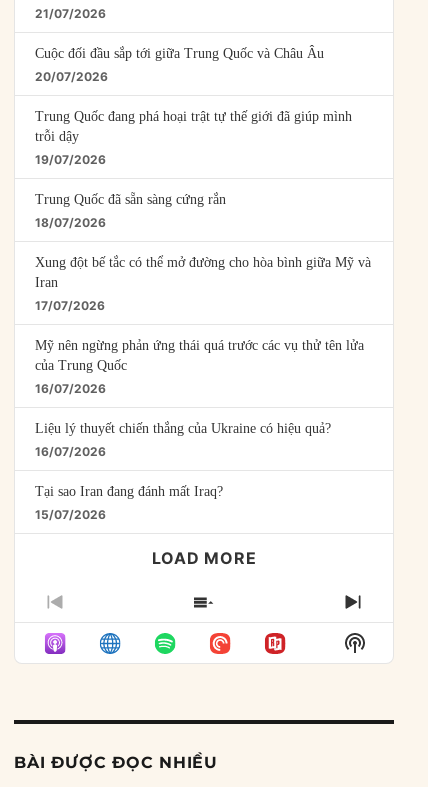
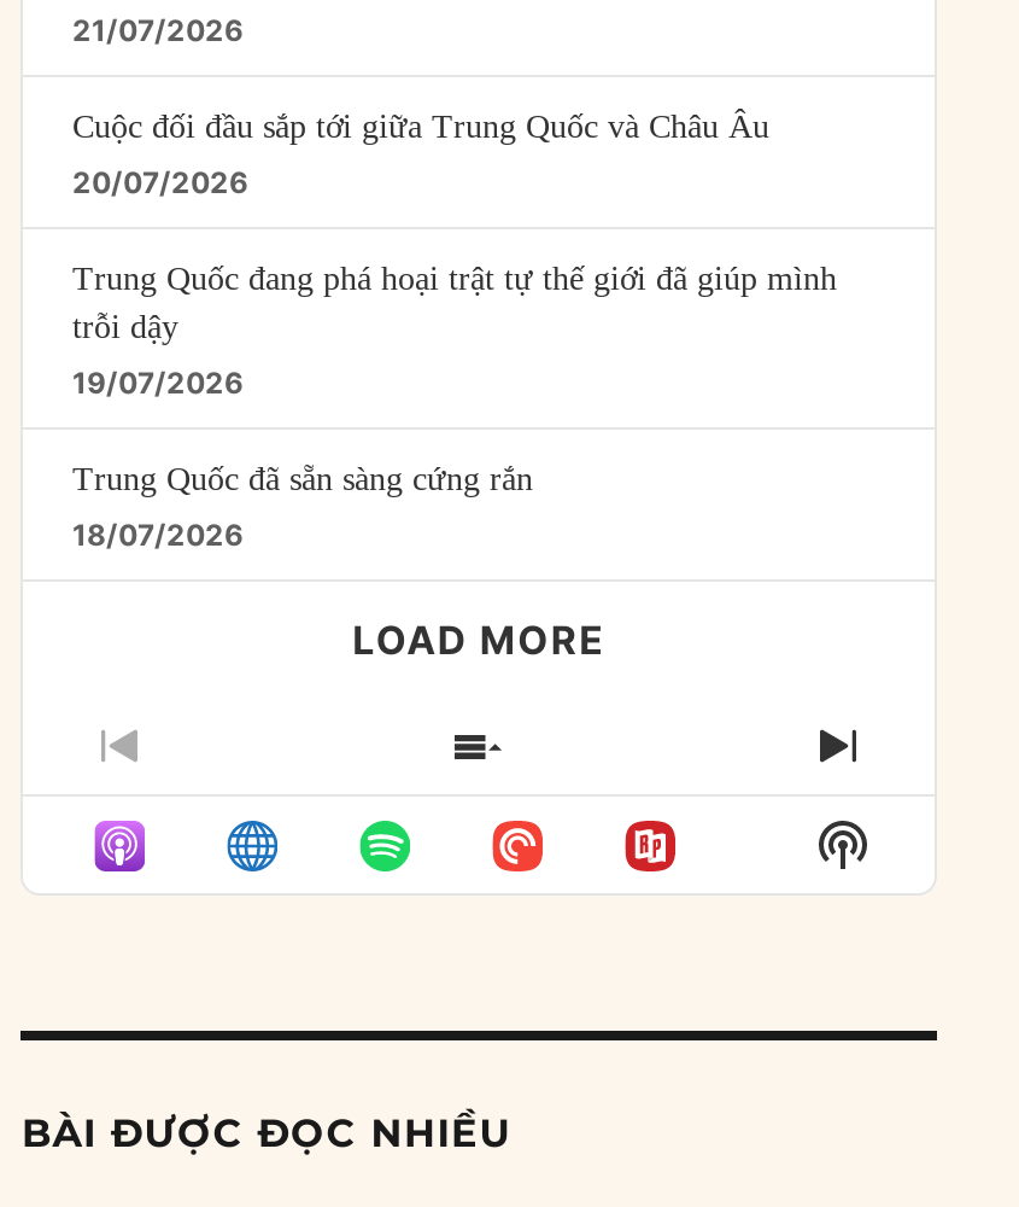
- Xung đột bế tắc có thể mở đường cho hòa bình giữa Mỹ và
- Iran
- 17/07/2026
- Mỹ nên ngừng phản ứng thái quá trước các vụ thử tên lửa
- của Trung Quốc
- 16/07/2026
- Liệu lý thuyết chiến thắng của Ukraine có hiệu quả?
- 16/07/2026
- Tại sao Iran đang đánh mất Iraq?
- 15/07/2026
